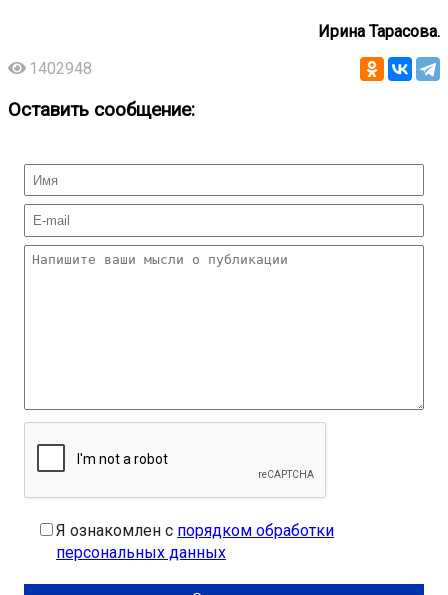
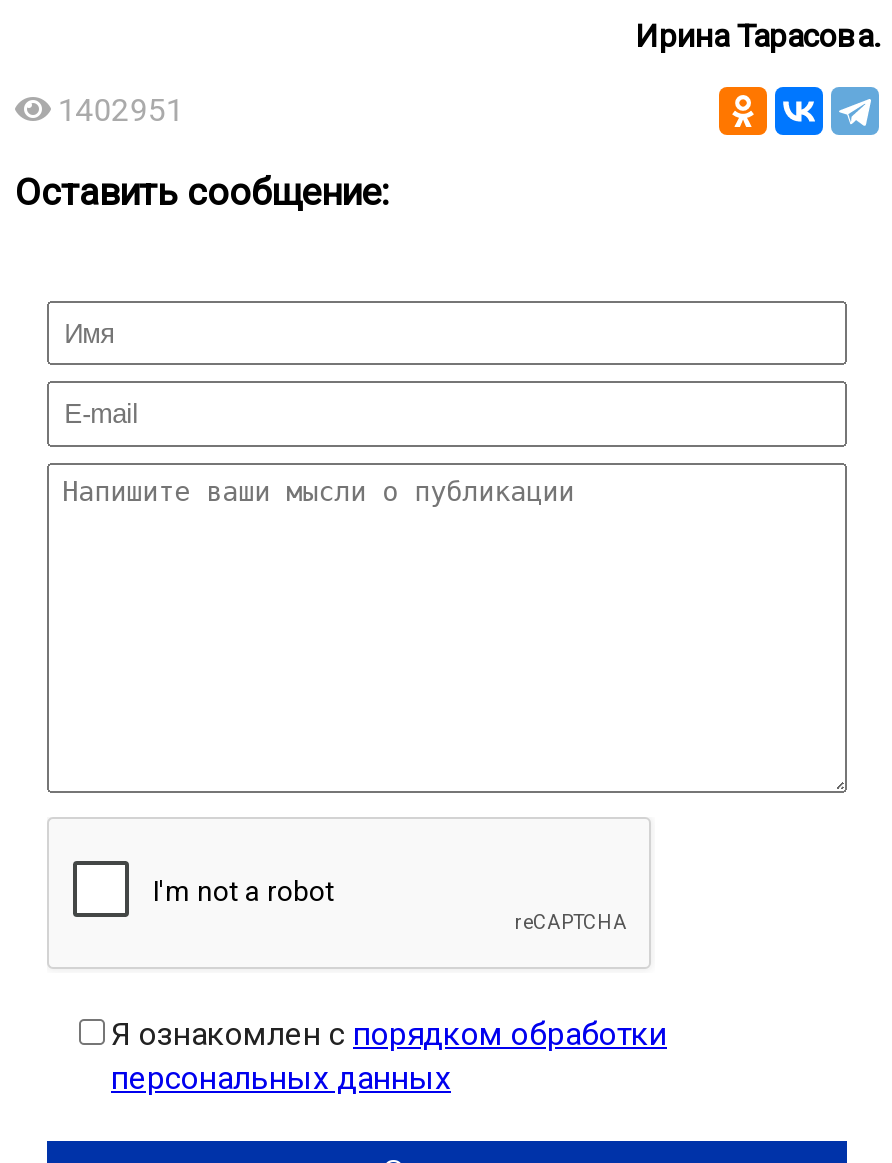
- 1402948
+ 1402951
